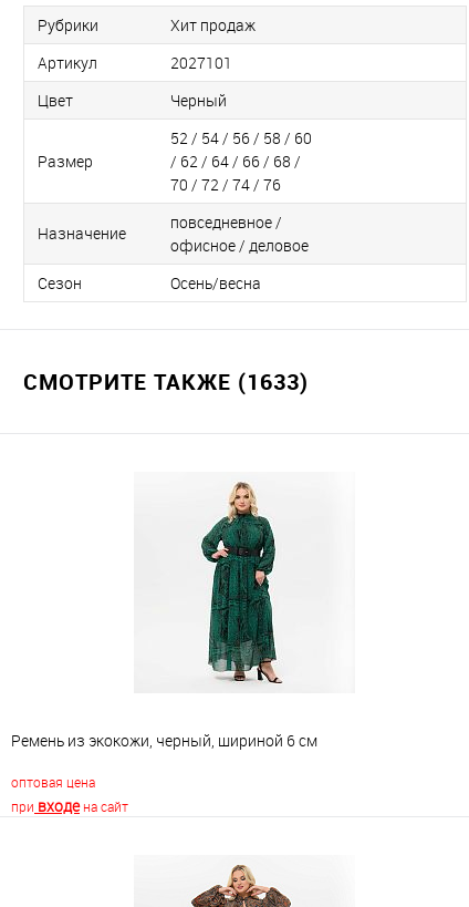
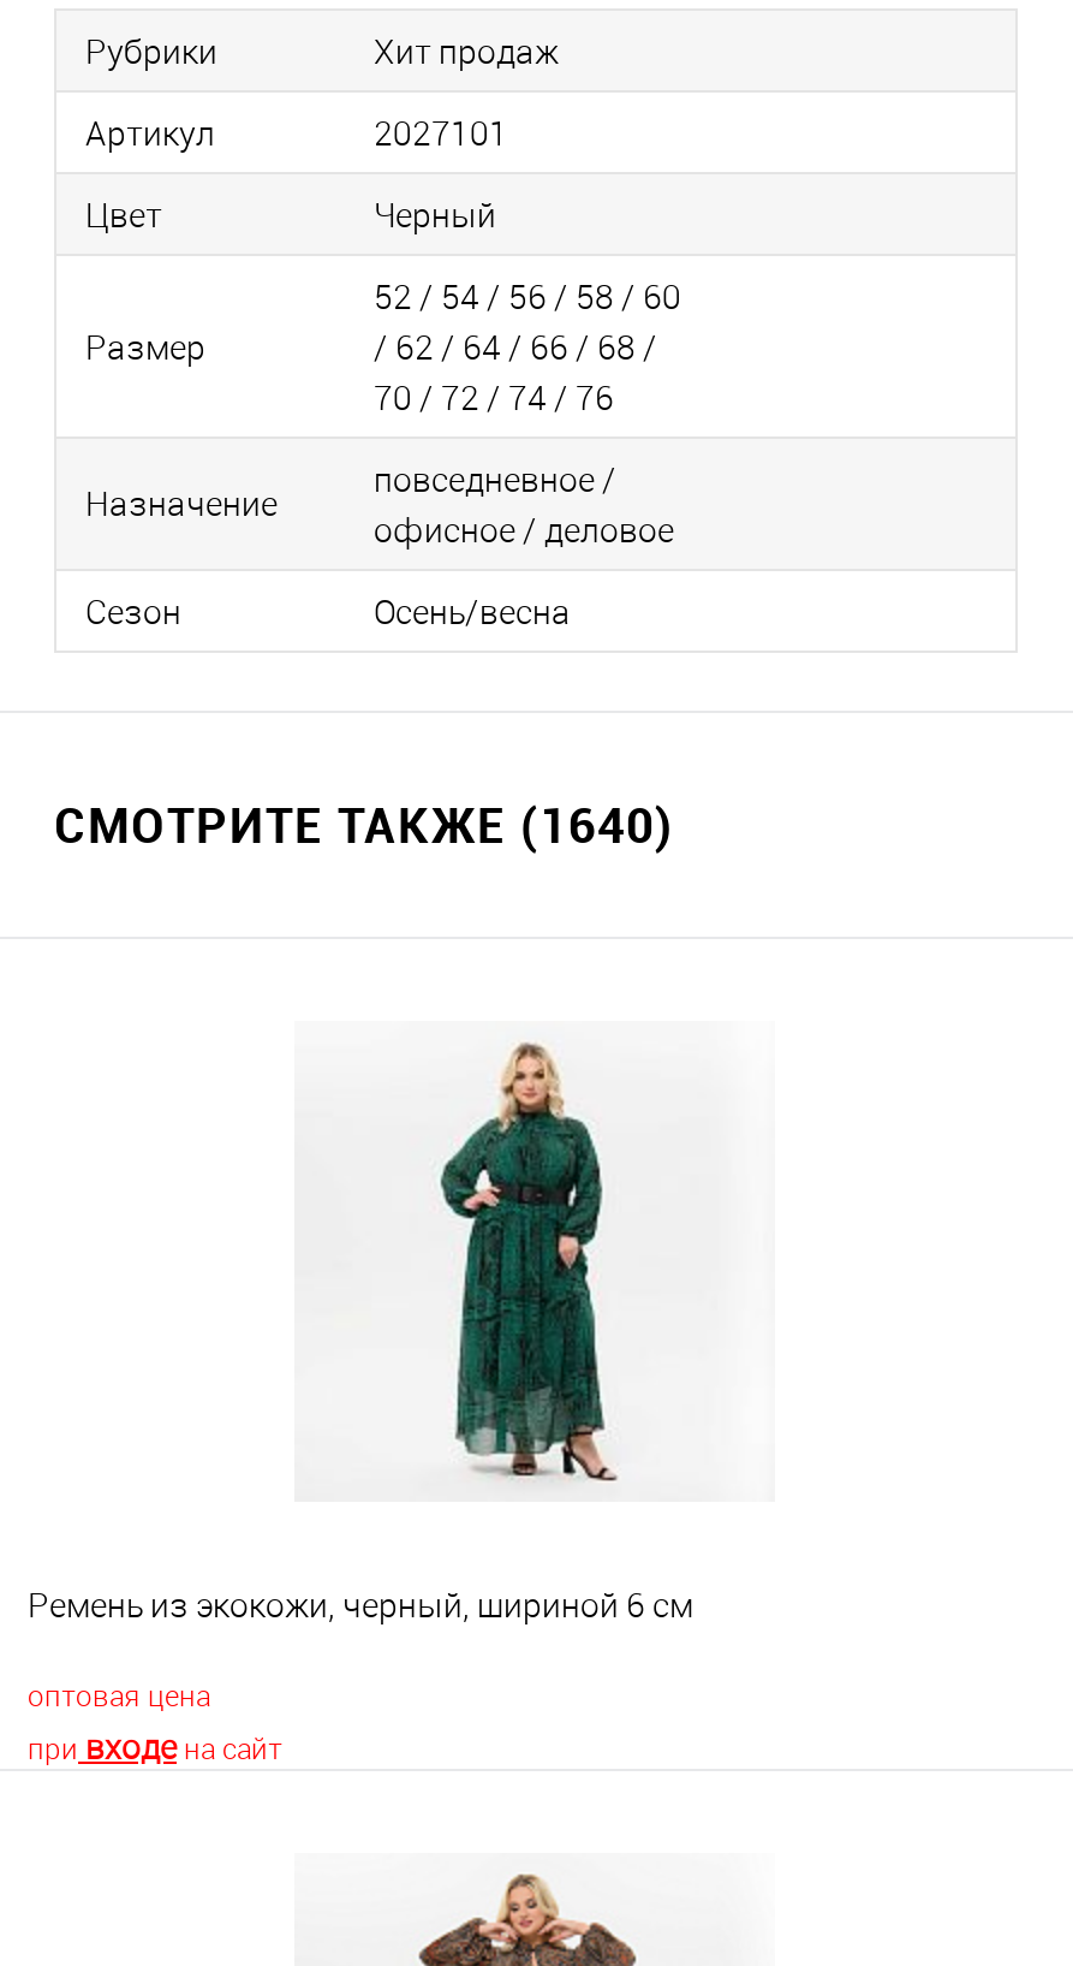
- СМОТРИТЕ ТАКЖЕ (1633)
+ СМОТРИТЕ ТАКЖЕ (1640)
